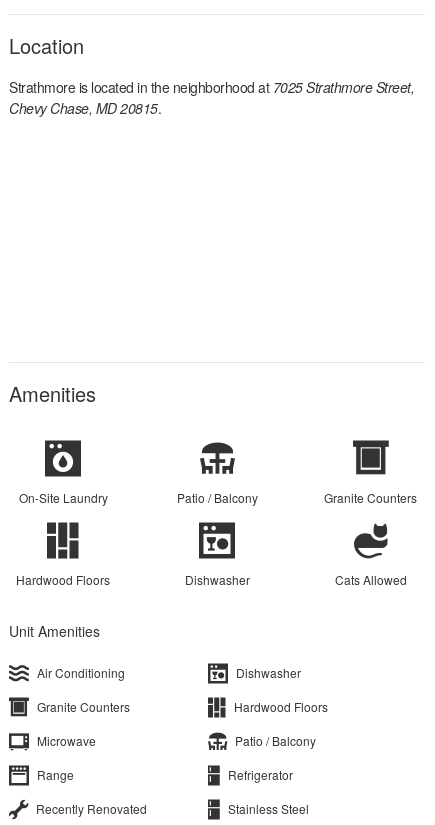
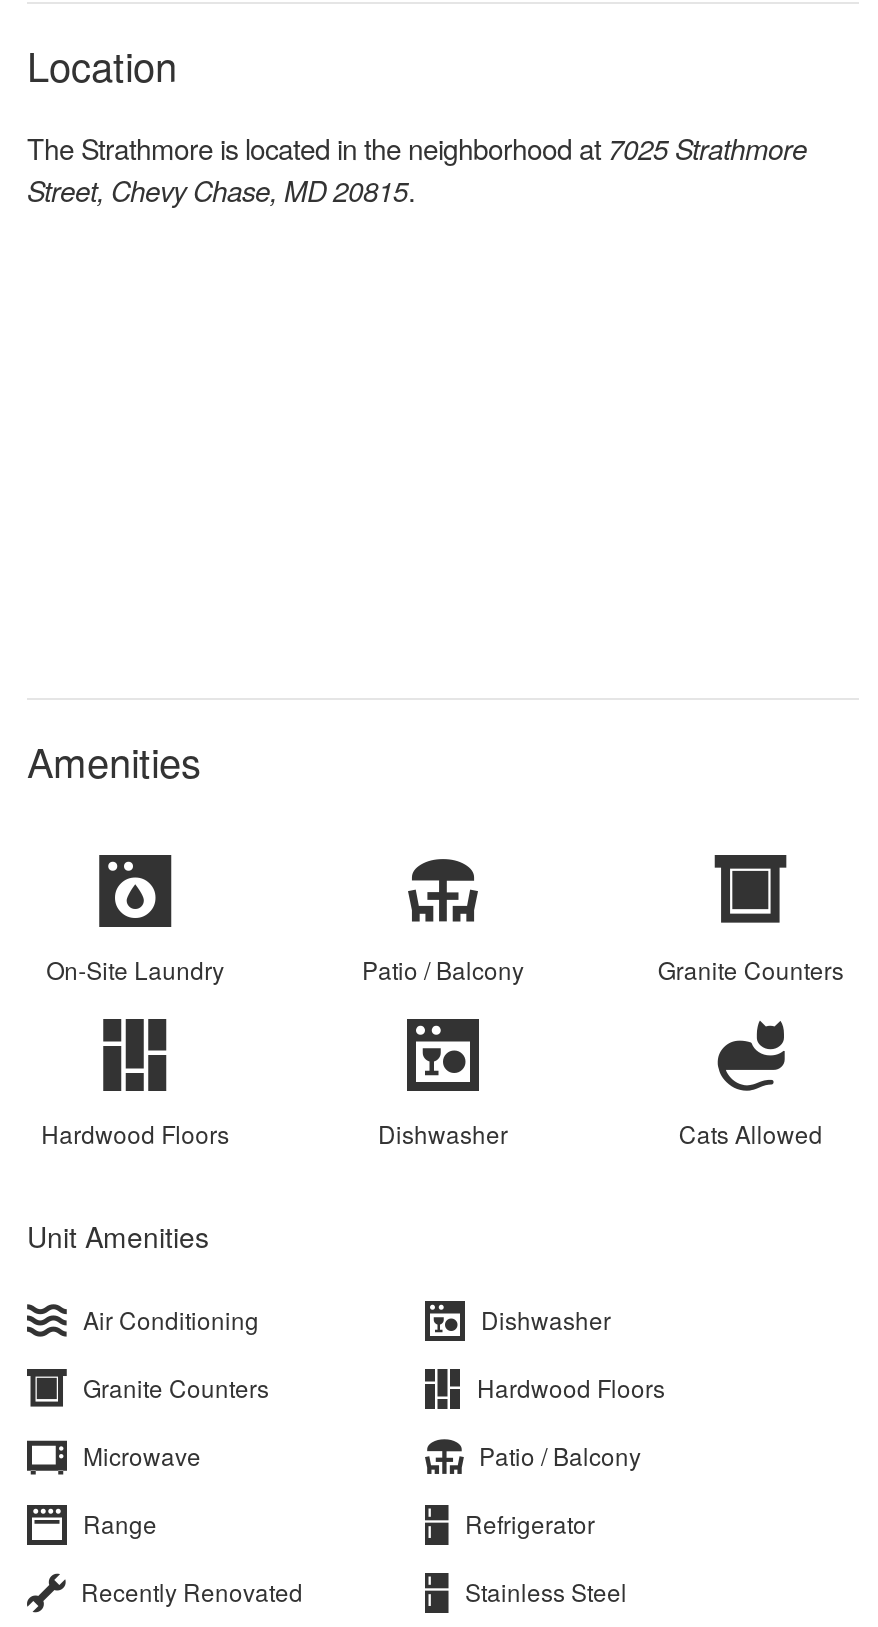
- Strathmore is located in the neighborhood at 7025 Strathmore Street,
- Chevy Chase, MD 20815.
+ The Strathmore is located in the neighborhood at 7025 Strathmore
+ Street, Chevy Chase, MD 20815.
